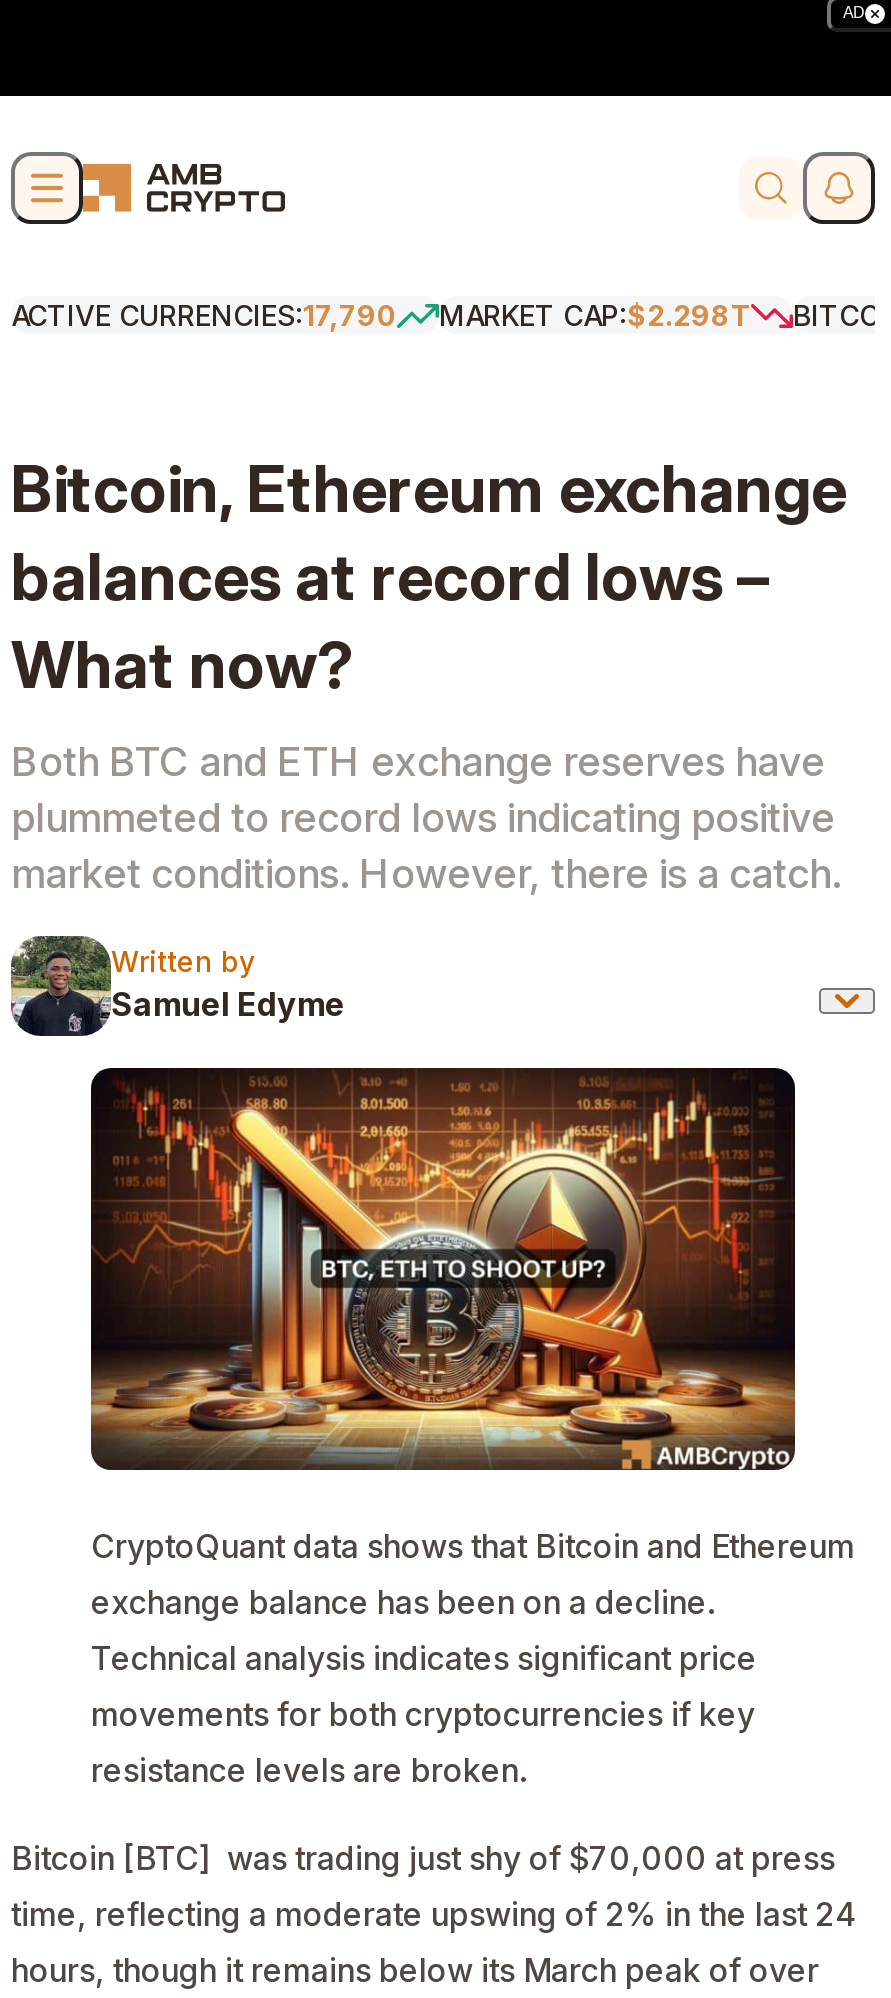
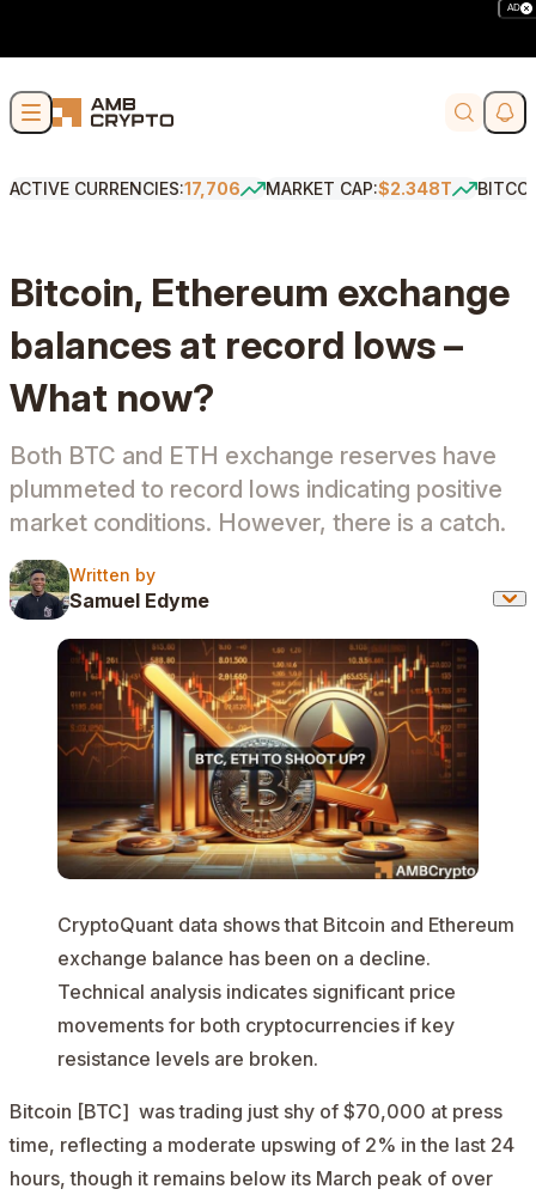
- ACTIVE CURRENCIES:17,790
+ ACTIVE CURRENCIES:17,706

- MARKET CAP:$2.298T
+ MARKET CAP:$2.348T
